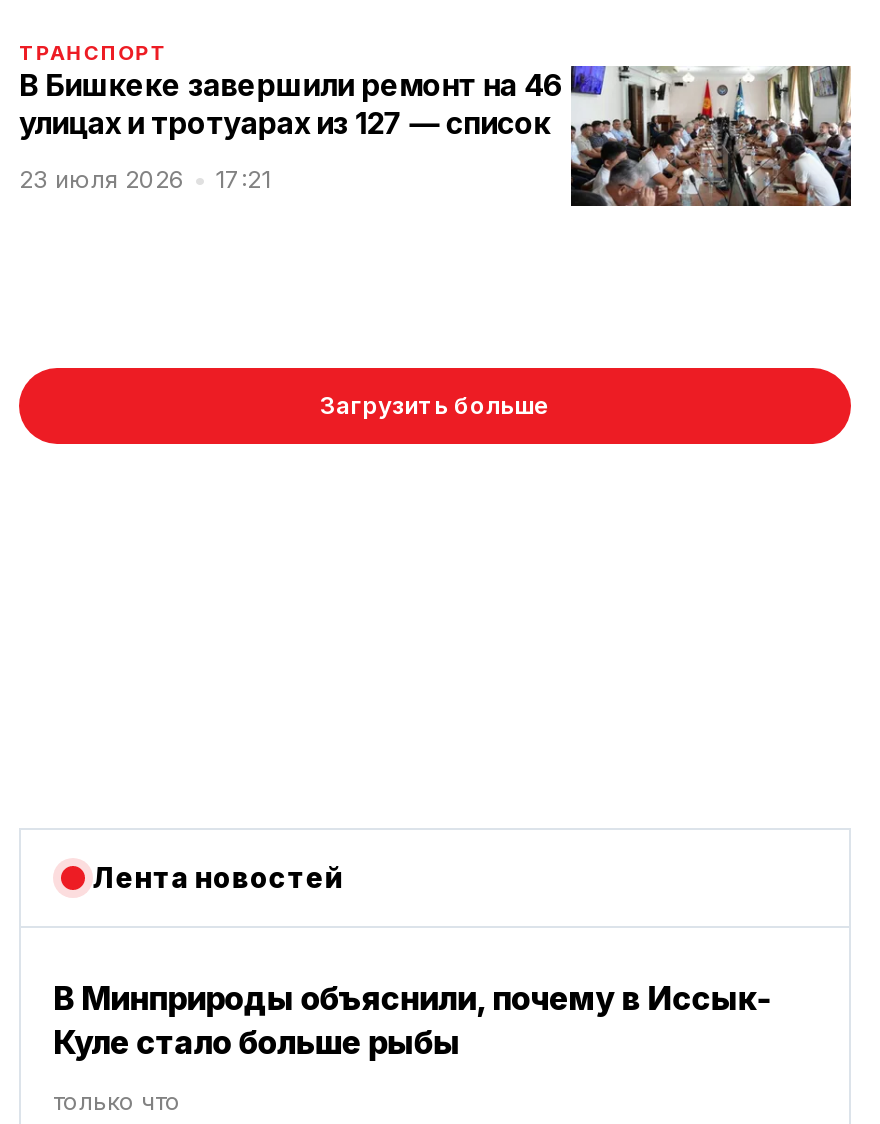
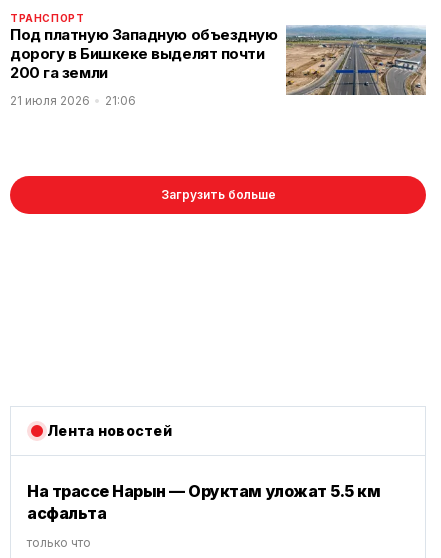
- [image]
- В Бишкеке завершили ремонт на 46
- улицах и тротуарах из 127 — список
+ [image]
+ Под платную Западную объездную
+ дорогу в Бишкеке выделят почти
+ 200 га земли

- 23 июля 2026
- 17:21
+ 21 июля 2026
+ 21:06

- В Минприроды объяснили, почему в Иссык-
- Куле стало больше рыбы
+ На трассе Нарын — Оруктам уложат 5.5 км
+ асфальта
